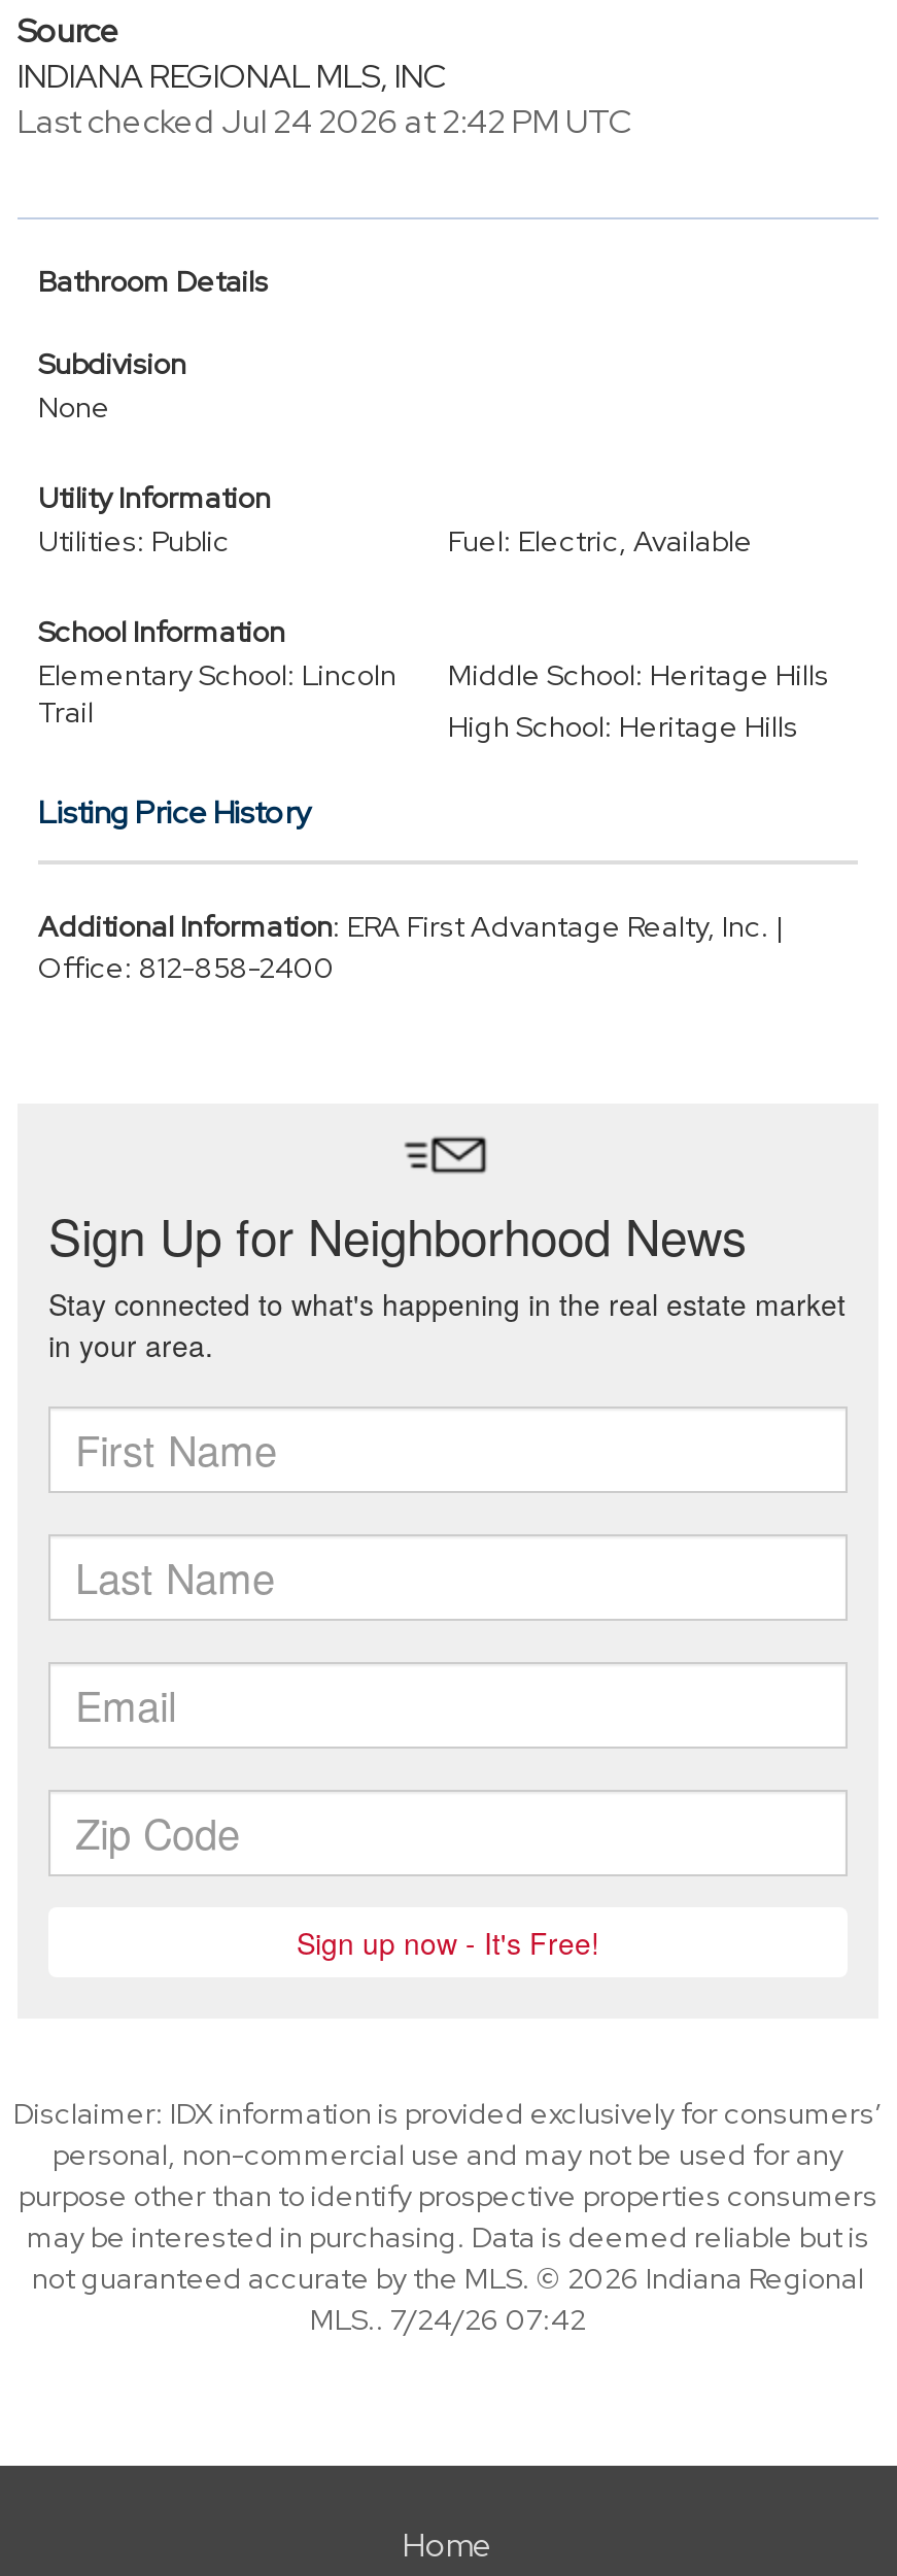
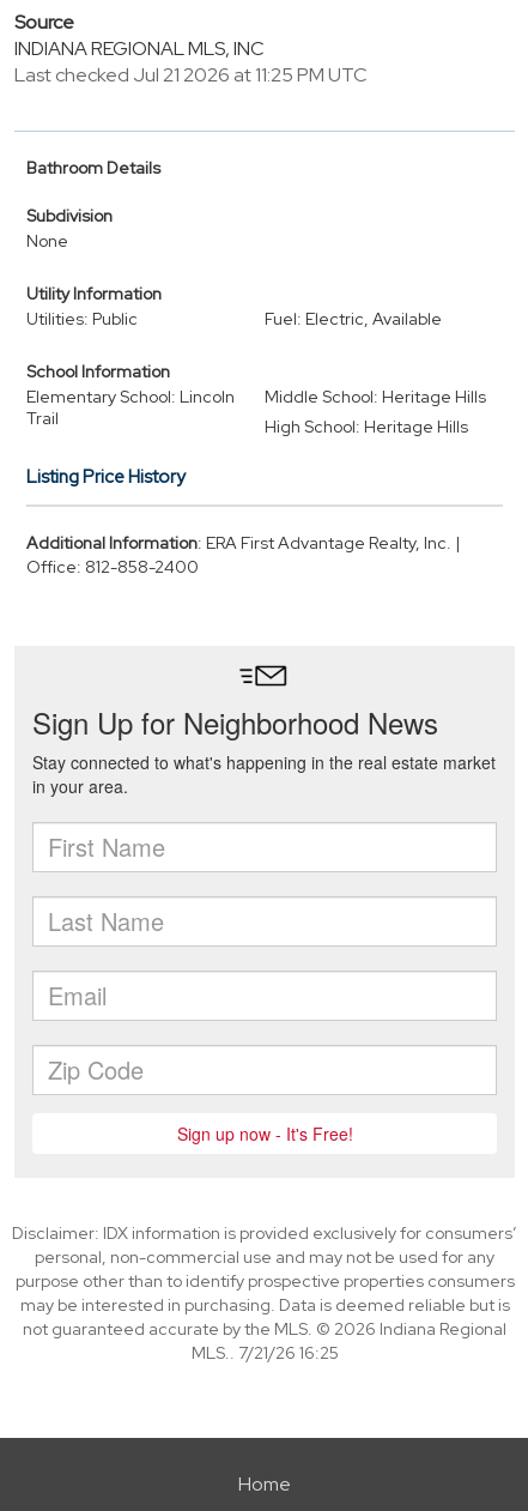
- Last checked Jul 24 2026 at 2:42 PM UTC
+ Last checked Jul 21 2026 at 11:25 PM UTC

- MLS.. 7/24/26 07:42
+ MLS.. 7/21/26 16:25
